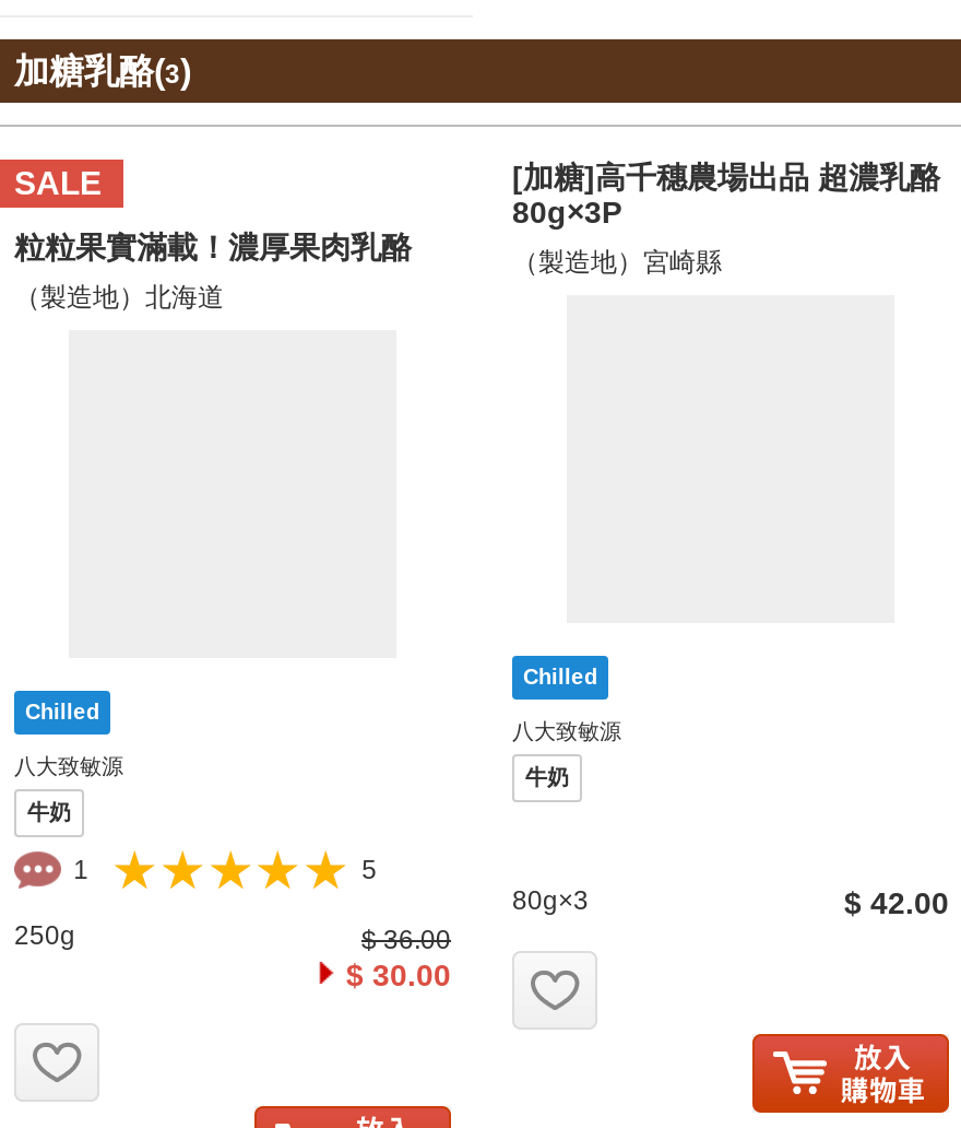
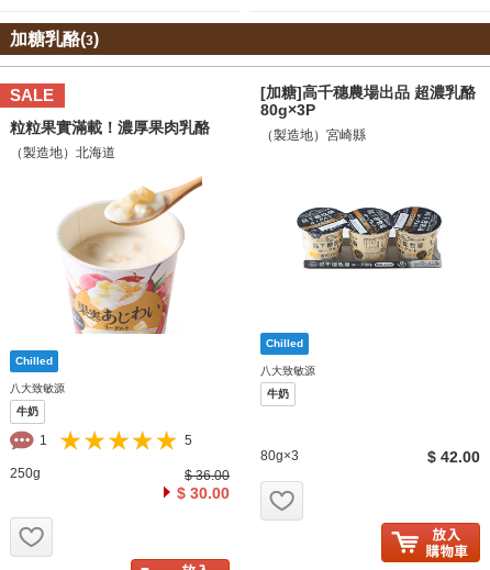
+ [image]

+ [image]
